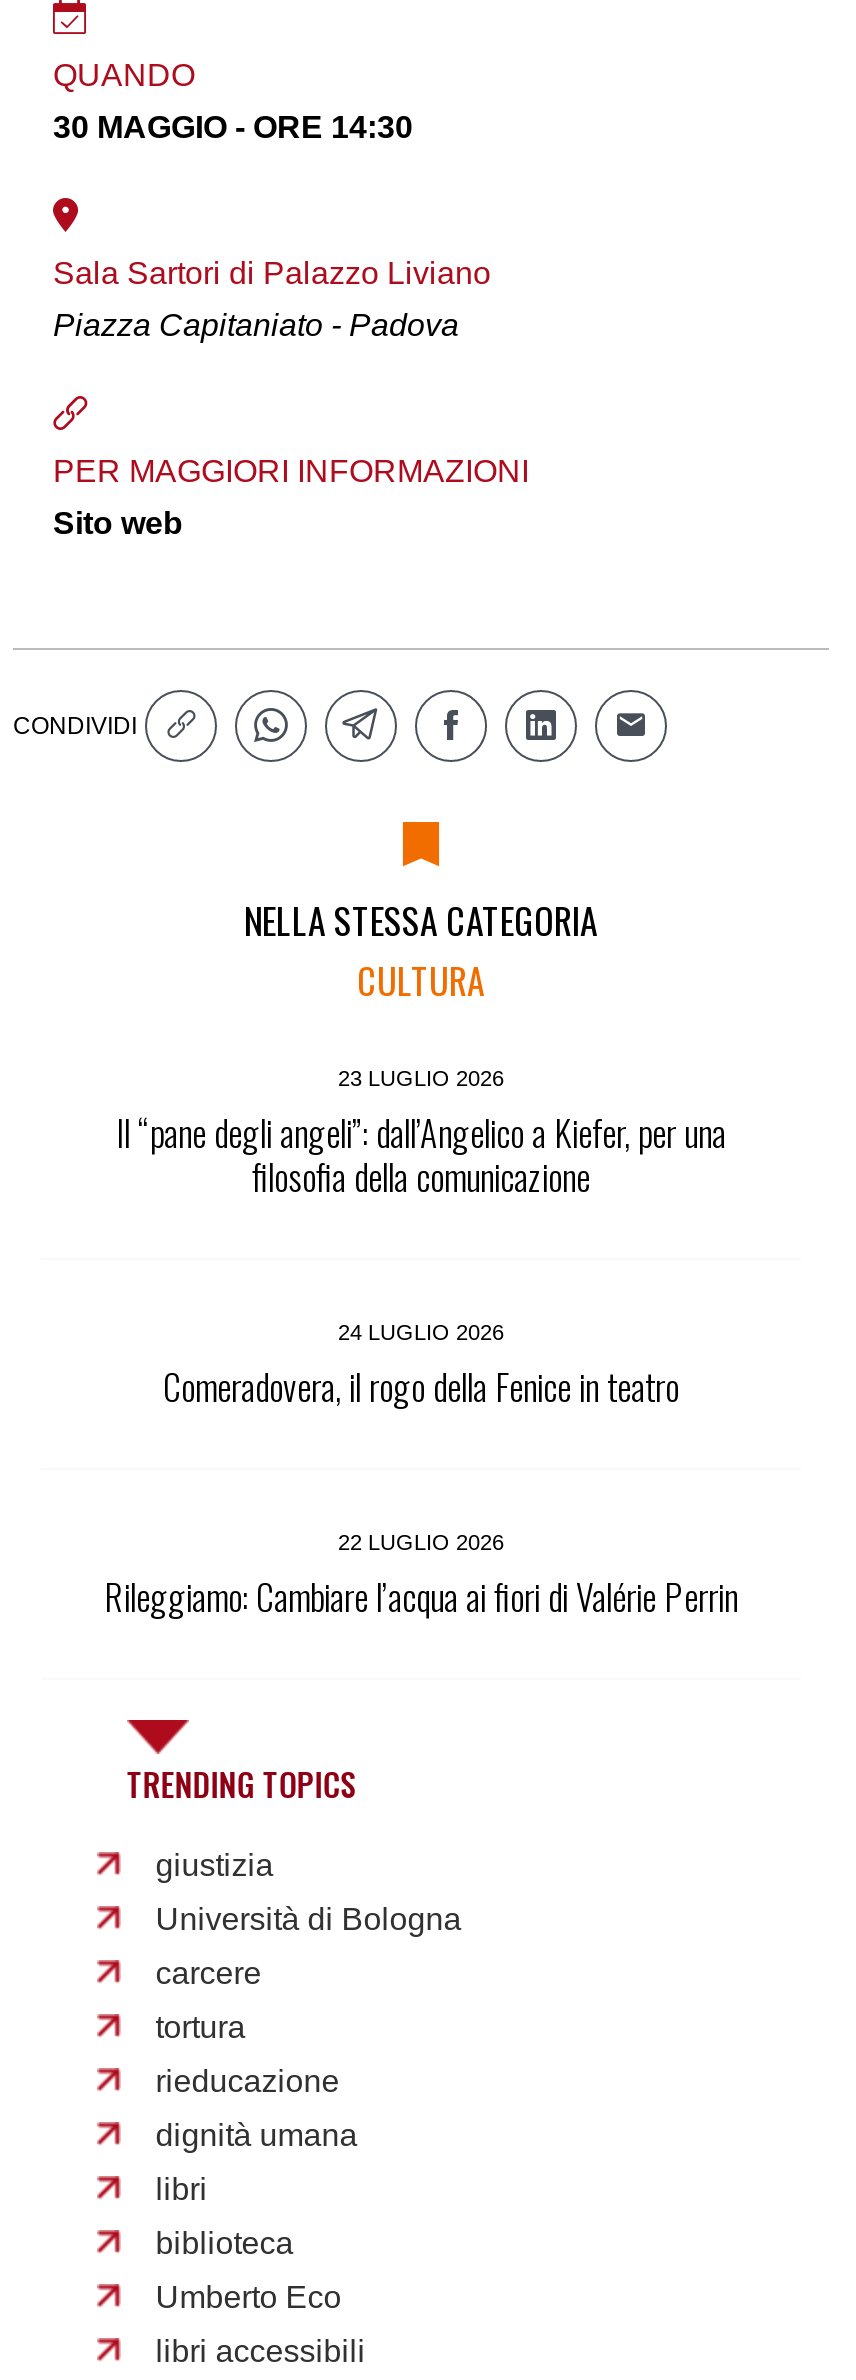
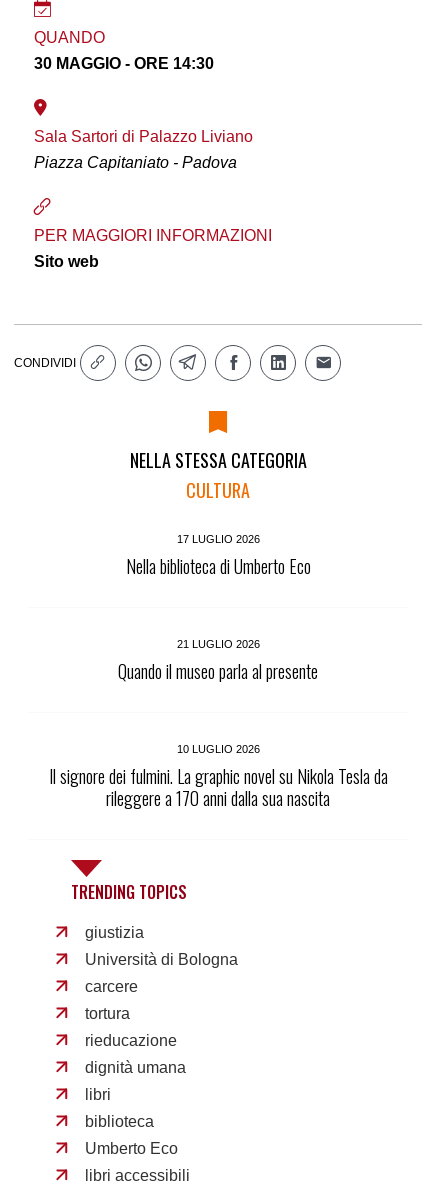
- 23 LUGLIO 2026
- Il “pane degli angeli”: dall’Angelico a Kiefer, per una
- filosofia della comunicazione
+ 17 LUGLIO 2026
+ Nella biblioteca di Umberto Eco

- 24 LUGLIO 2026
- Comeradovera, il rogo della Fenice in teatro
+ 21 LUGLIO 2026
+ Quando il museo parla al presente

- 22 LUGLIO 2026
- Rileggiamo: Cambiare l’acqua ai fiori di Valérie Perrin
+ 10 LUGLIO 2026
+ Il signore dei fulmini. La graphic novel su Nikola Tesla da
+ rileggere a 170 anni dalla sua nascita
